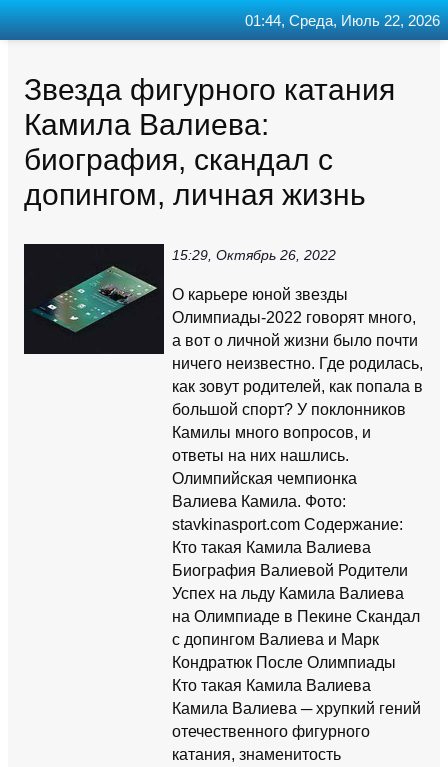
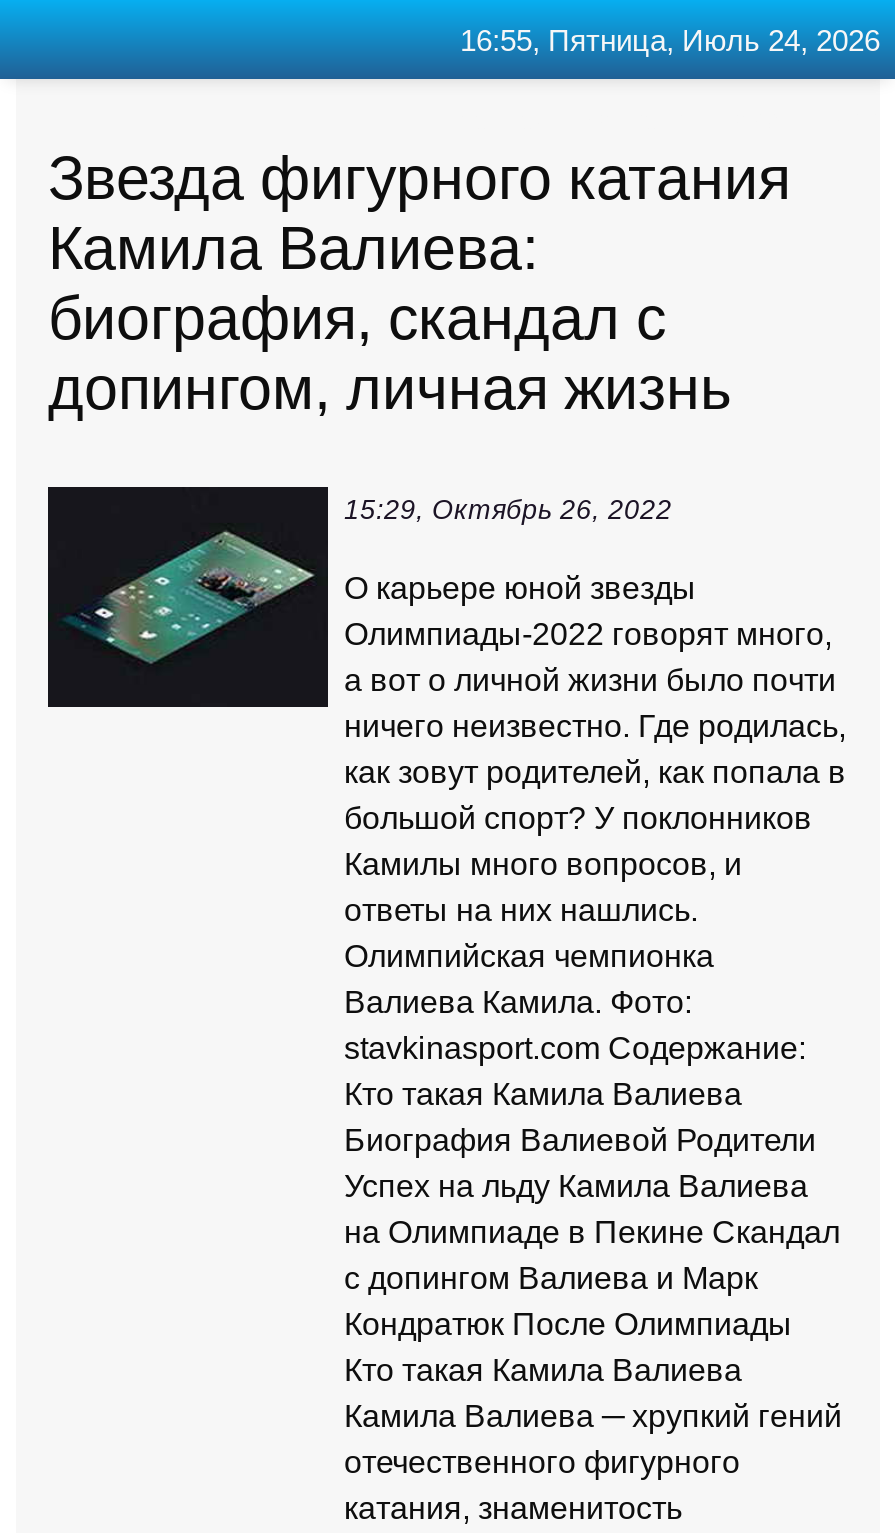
- 01:44, Среда, Июль 22, 2026
+ 16:55, Пятница, Июль 24, 2026
